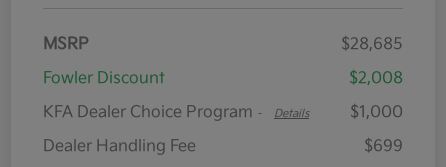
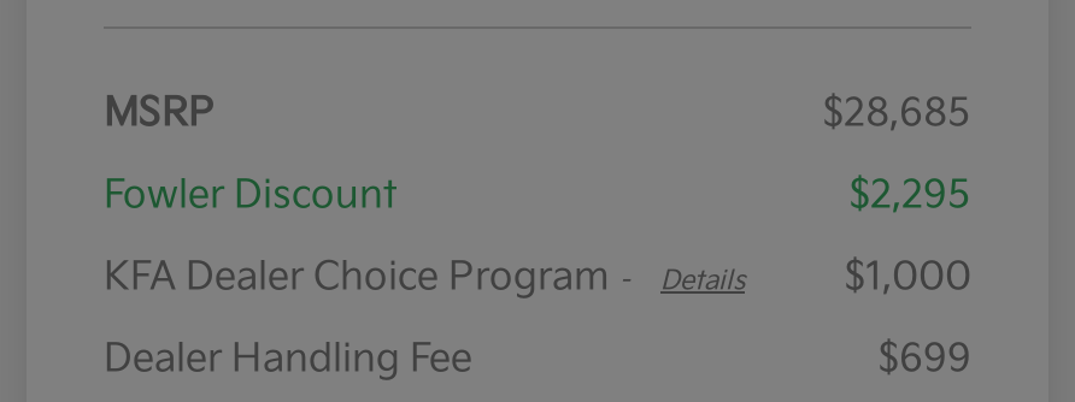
- $2,008
+ $2,295
